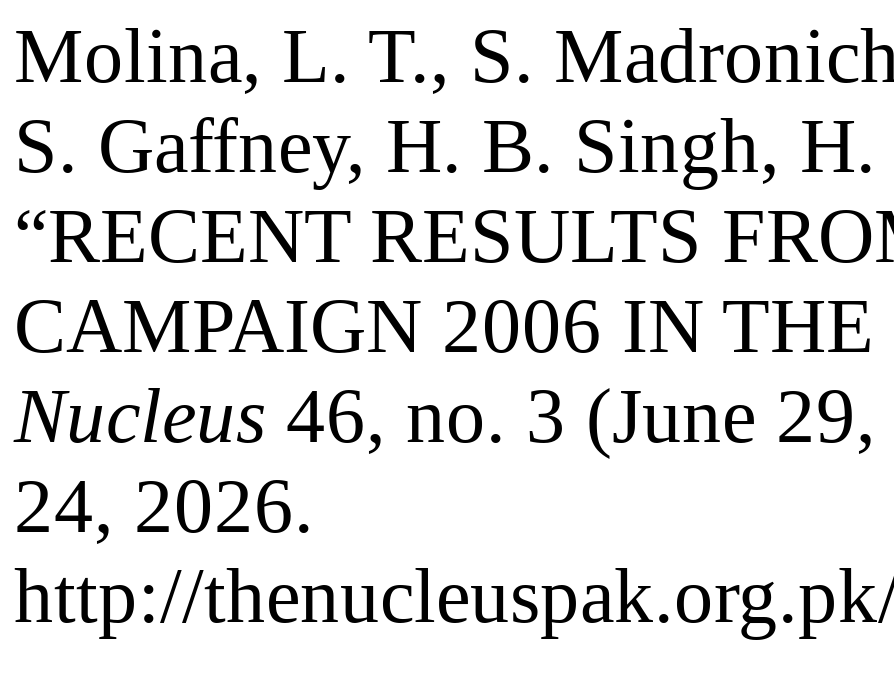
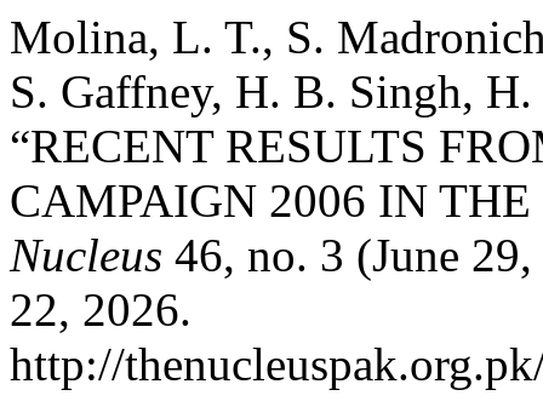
- 24, 2026.
+ 22, 2026.
